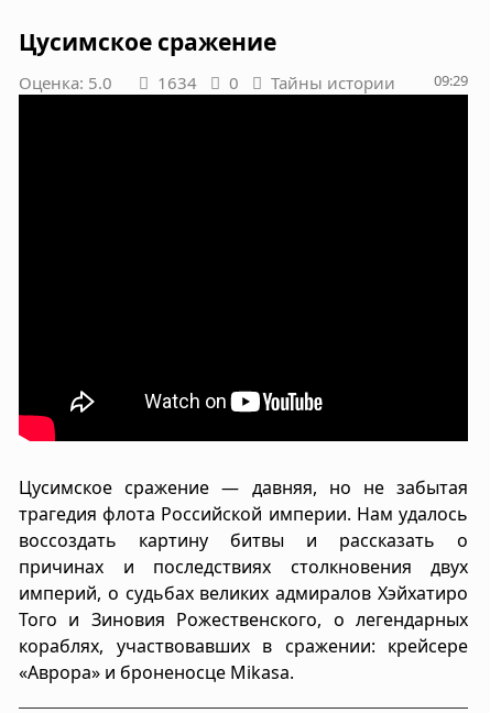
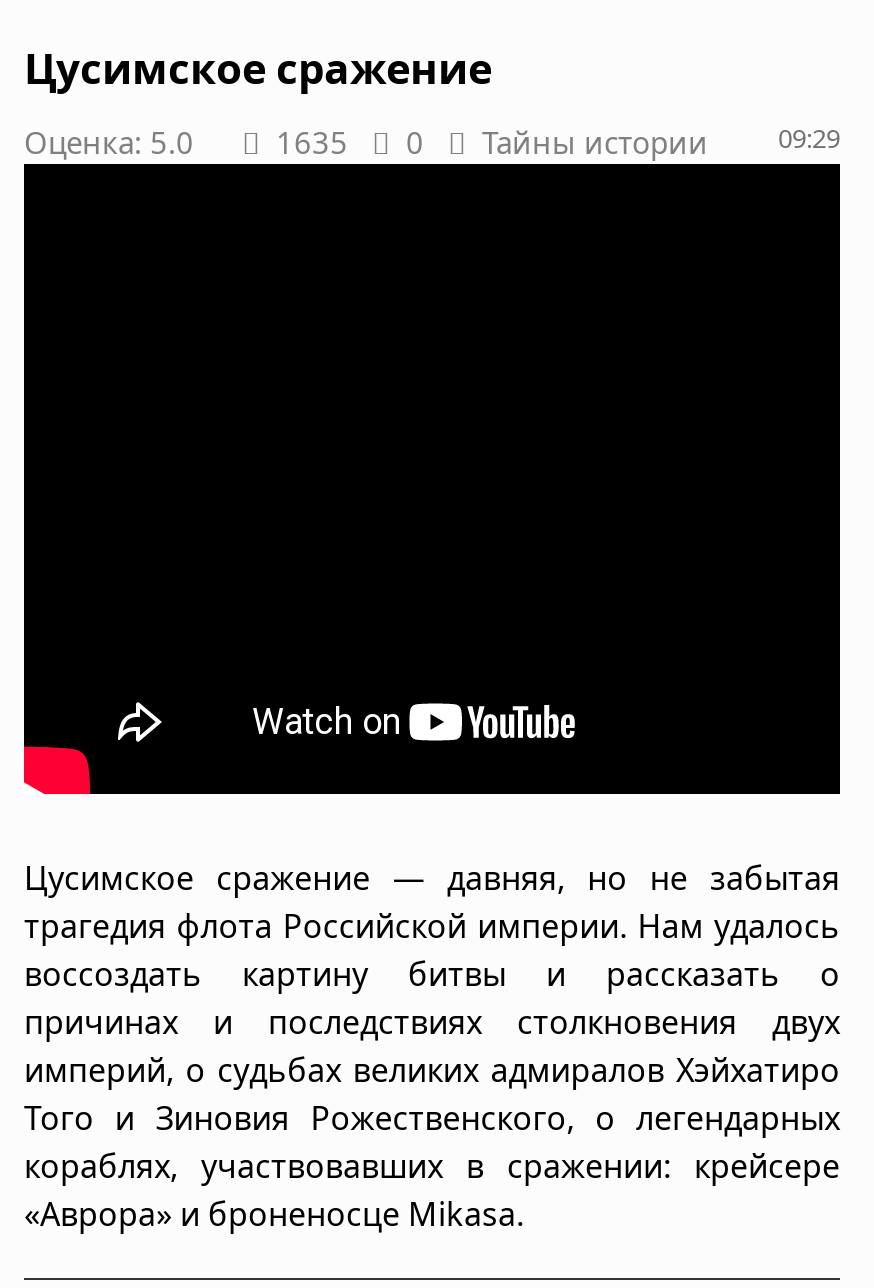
- Оценка: 5.0 1634 0 Тайны истории 09:29
+ Оценка: 5.0 1635 0 Тайны истории 09:29
